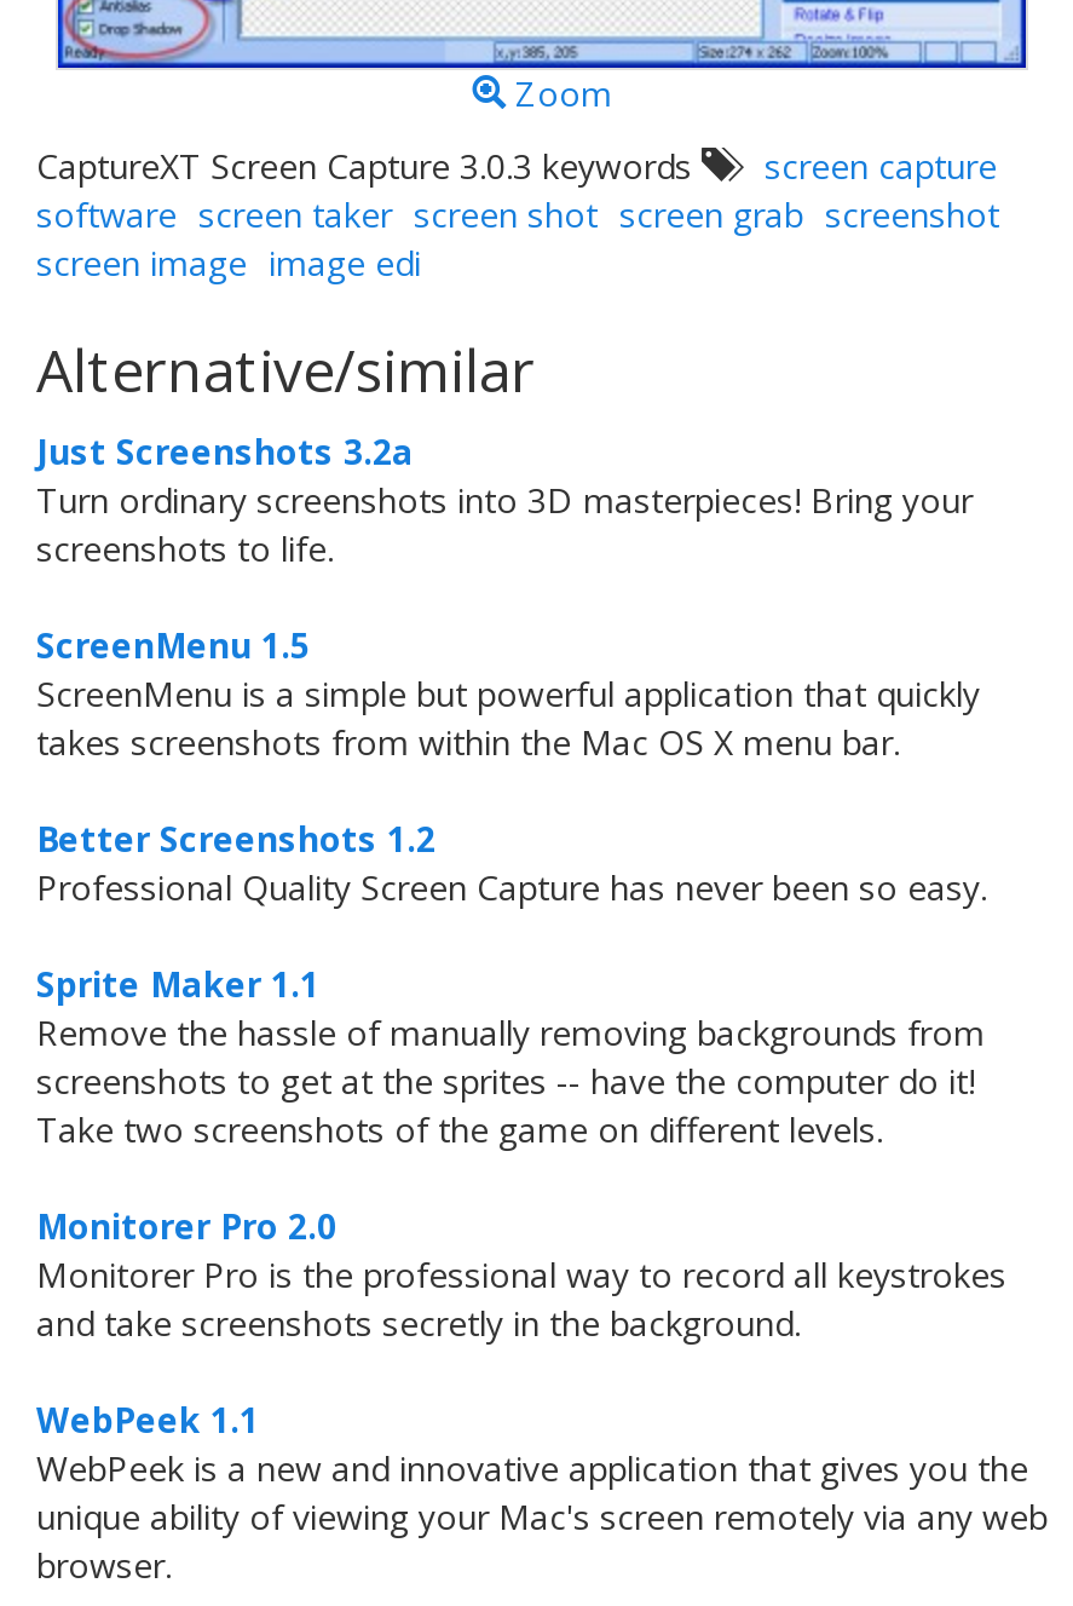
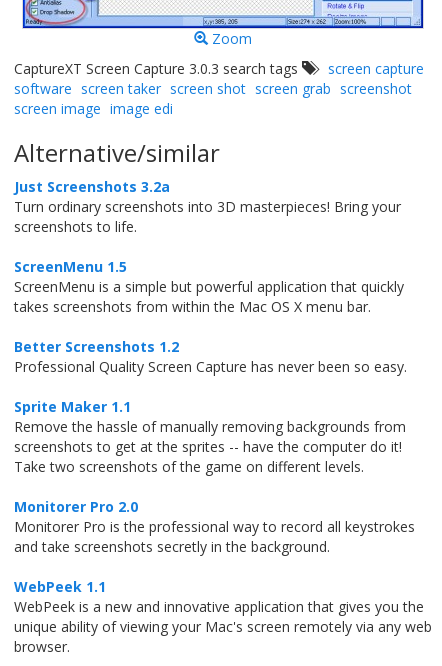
- CaptureXT Screen Capture 3.0.3 keywords
+ CaptureXT Screen Capture 3.0.3 search tags
